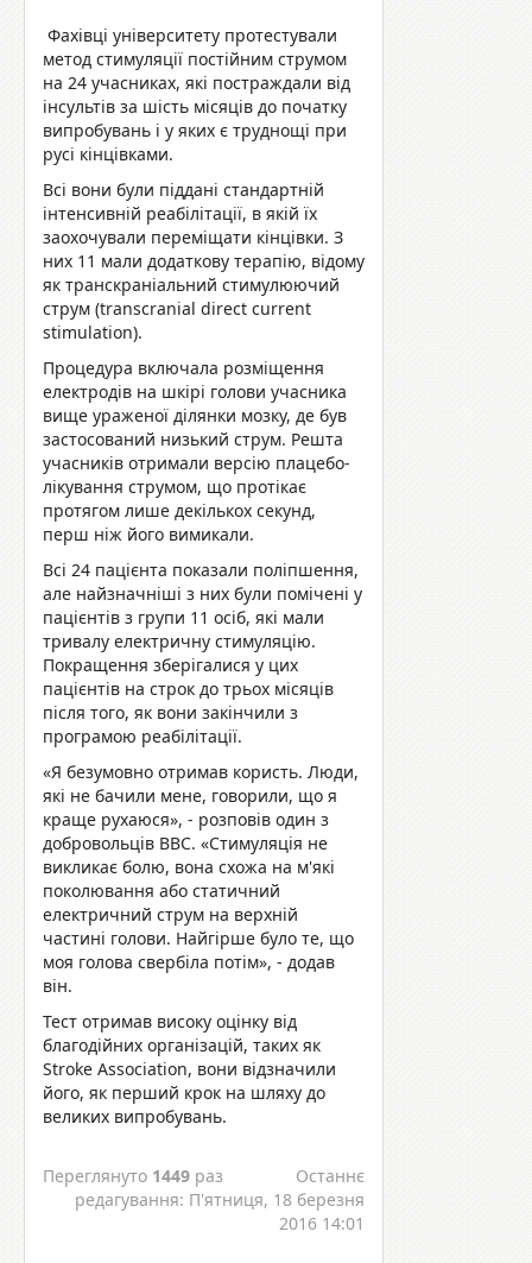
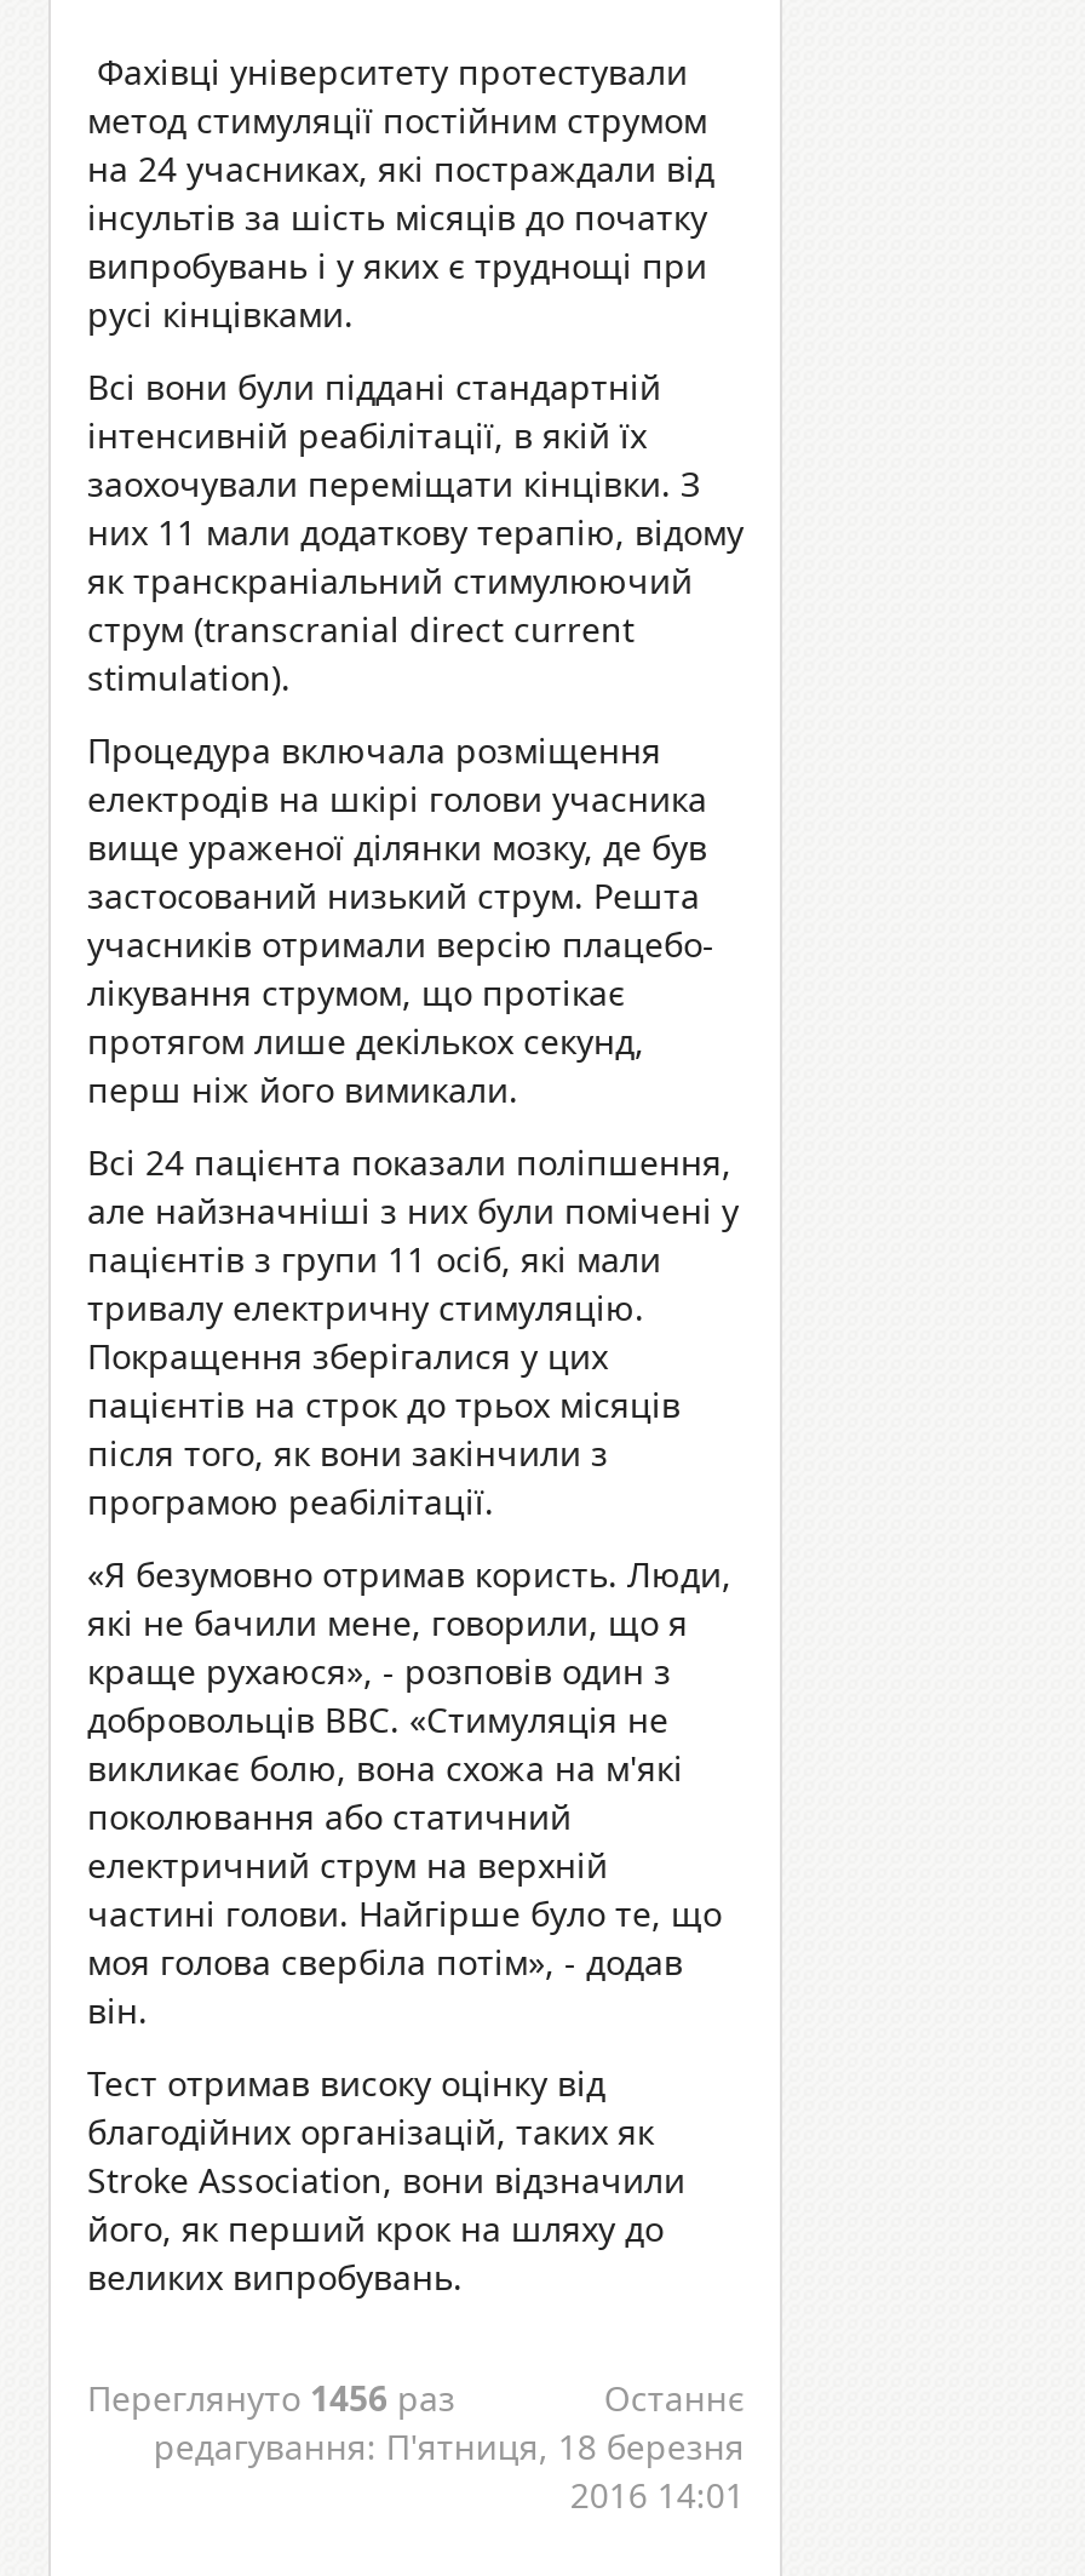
- Переглянуто 1449 раз
+ Переглянуто 1456 раз
